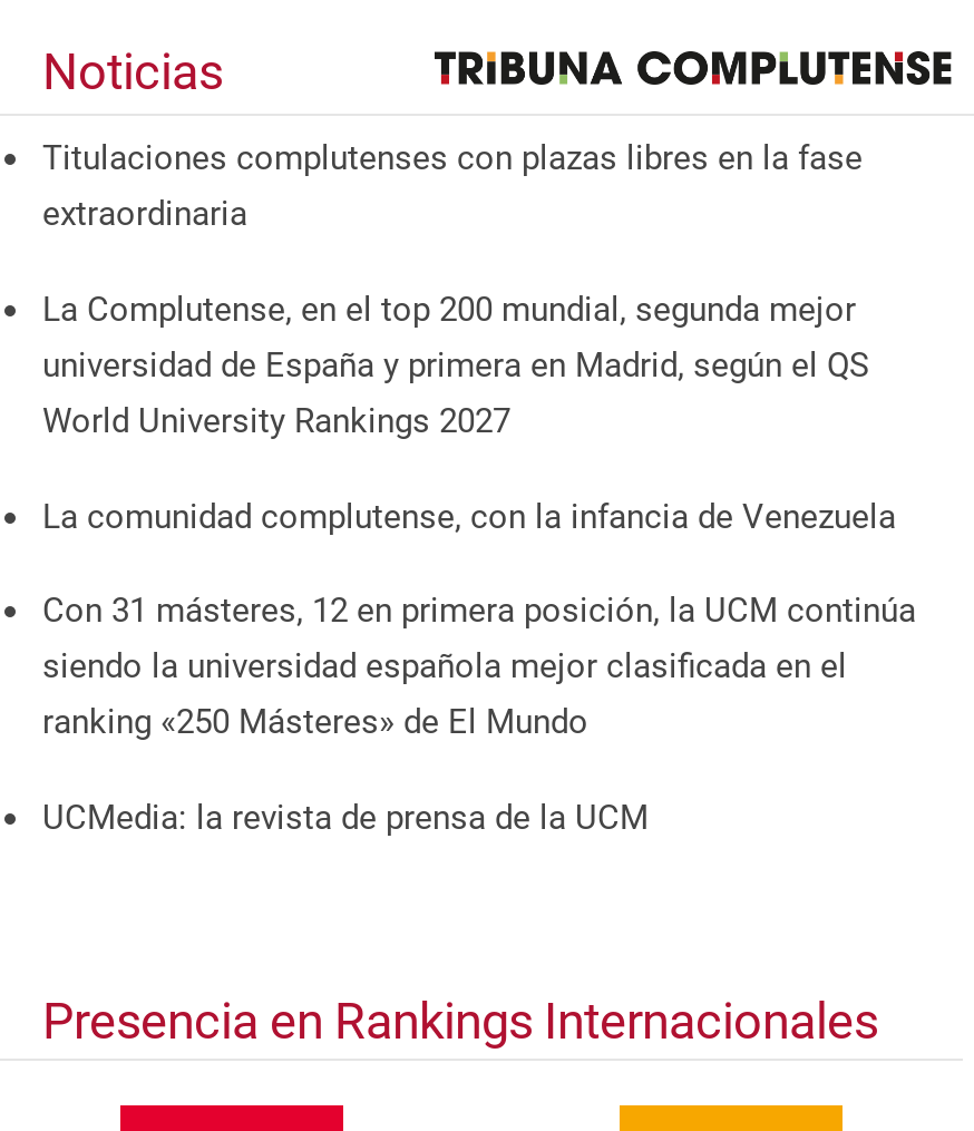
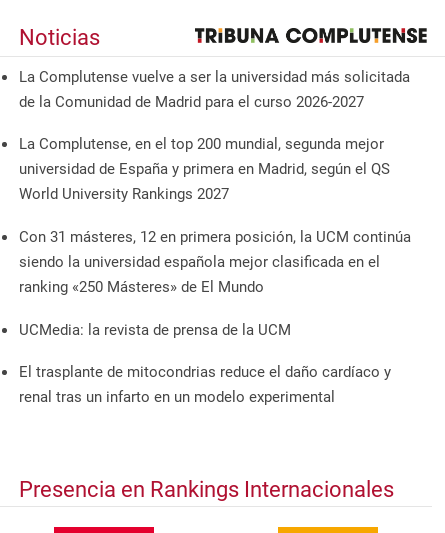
- Titulaciones complutenses con plazas libres en la fase
- extraordinaria
+ La Complutense vuelve a ser la universidad más solicitada
+ de la Comunidad de Madrid para el curso 2026-2027

- La comunidad complutense, con la infancia de Venezuela

moved up: Con 31 másteres, 12 en primera posición, la UCM continúa | siendo la universidad española mejor clasificada en el | ranking «250 Másteres» de El Mundo | UCMedia: la revista de prensa de la UCM

+ El trasplante de mitocondrias reduce el daño cardíaco y
+ renal tras un infarto en un modelo experimental
